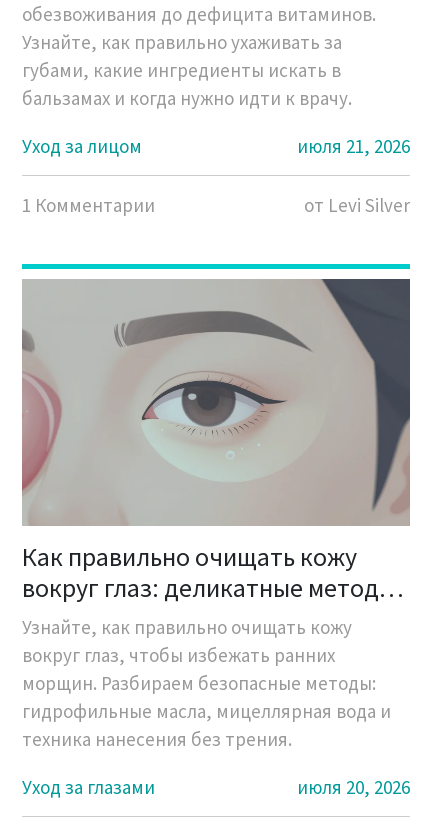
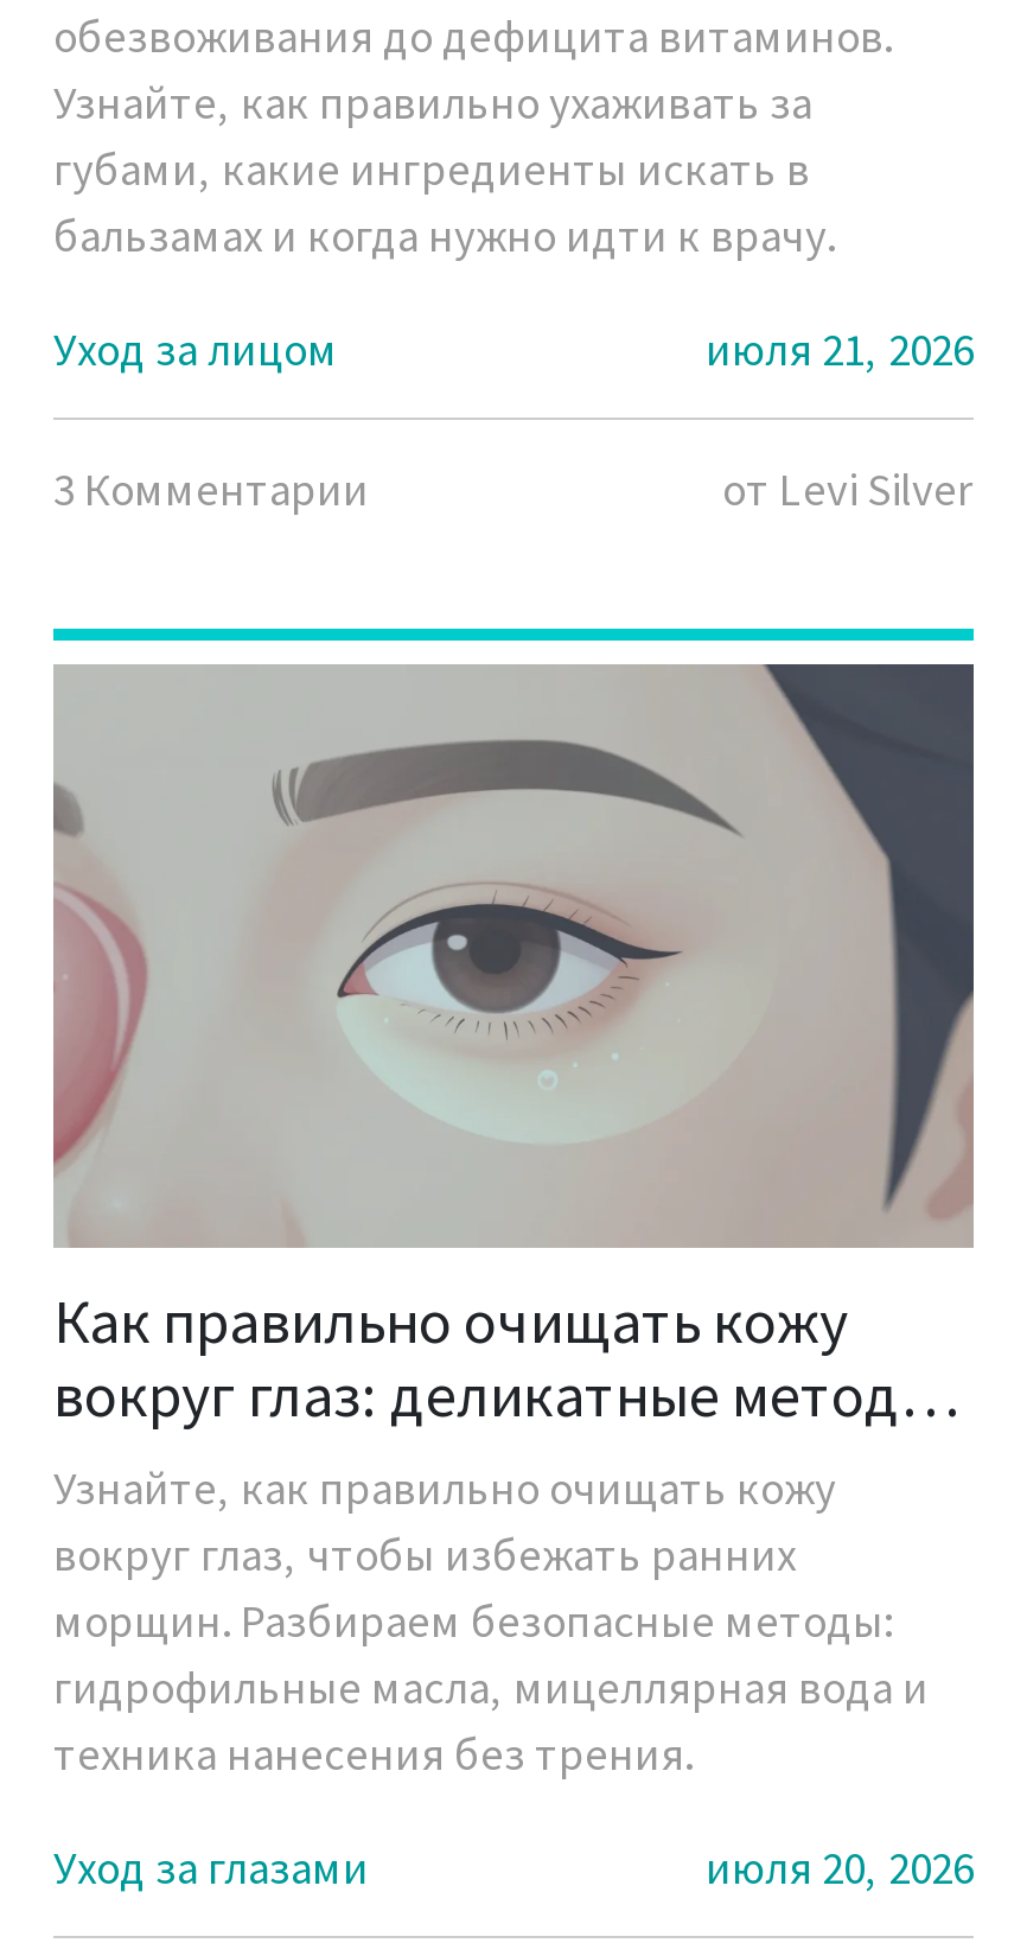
- 1 Комментарии
+ 3 Комментарии
